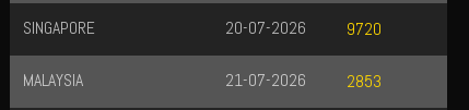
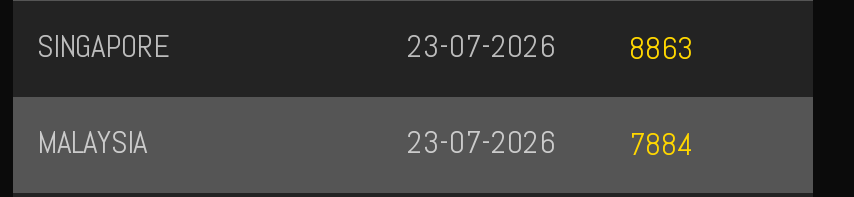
- 20-07-2026
+ 23-07-2026

- 9720
+ 8863

- 21-07-2026
+ 23-07-2026

- 2853
+ 7884
